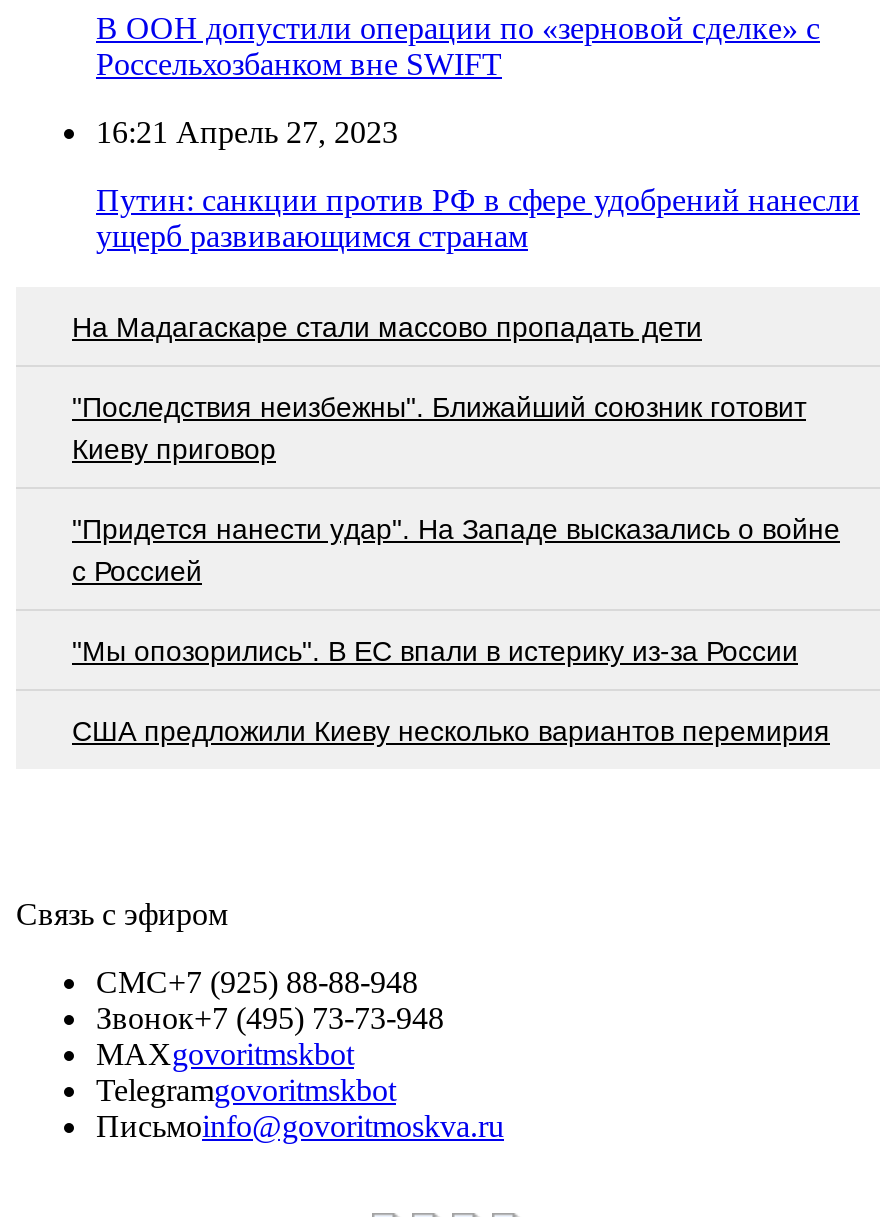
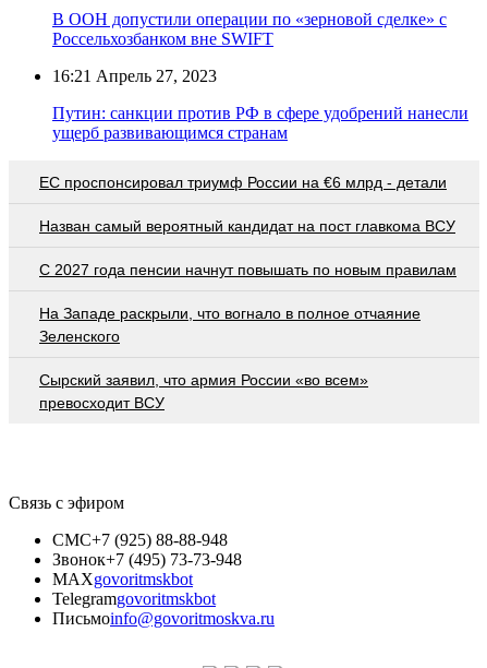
- На Мадагаскаре стали массово пропадать дети
+ EC проспонсировал триумф России на €6 млрд - детали

- "Последствия неизбежны". Ближайший союзник готовит
- Киеву приговор
+ Назван самый вероятный кандидат на пост главкома ВСУ

- "Придется нанести удар". На Западе высказались о войне
- с Россией
+ С 2027 года пенсии начнут повышать по новым правилам

- "Мы опозорились". В ЕС впали в истерику из-за России
+ На Западе раскрыли, что вогнало в полное отчаяние
+ Зеленского

- США предложили Киеву несколько вариантов перемирия
+ Сырский заявил, что армия России «во всем»
+ превосходит ВСУ
